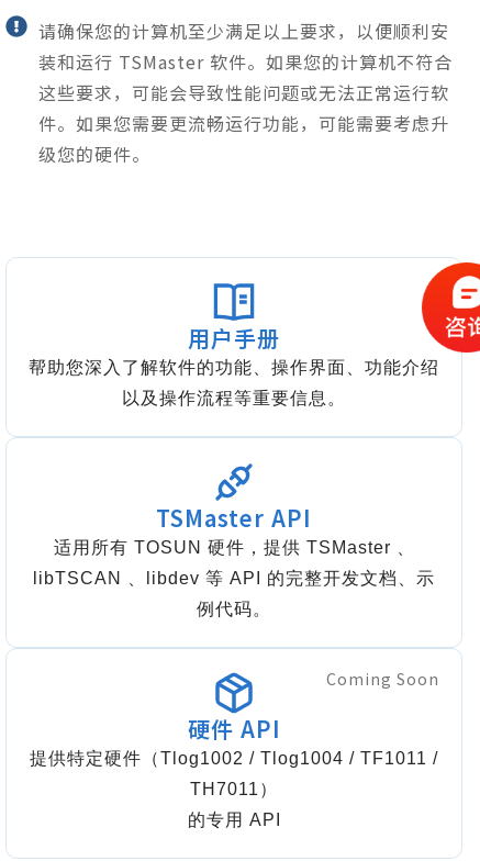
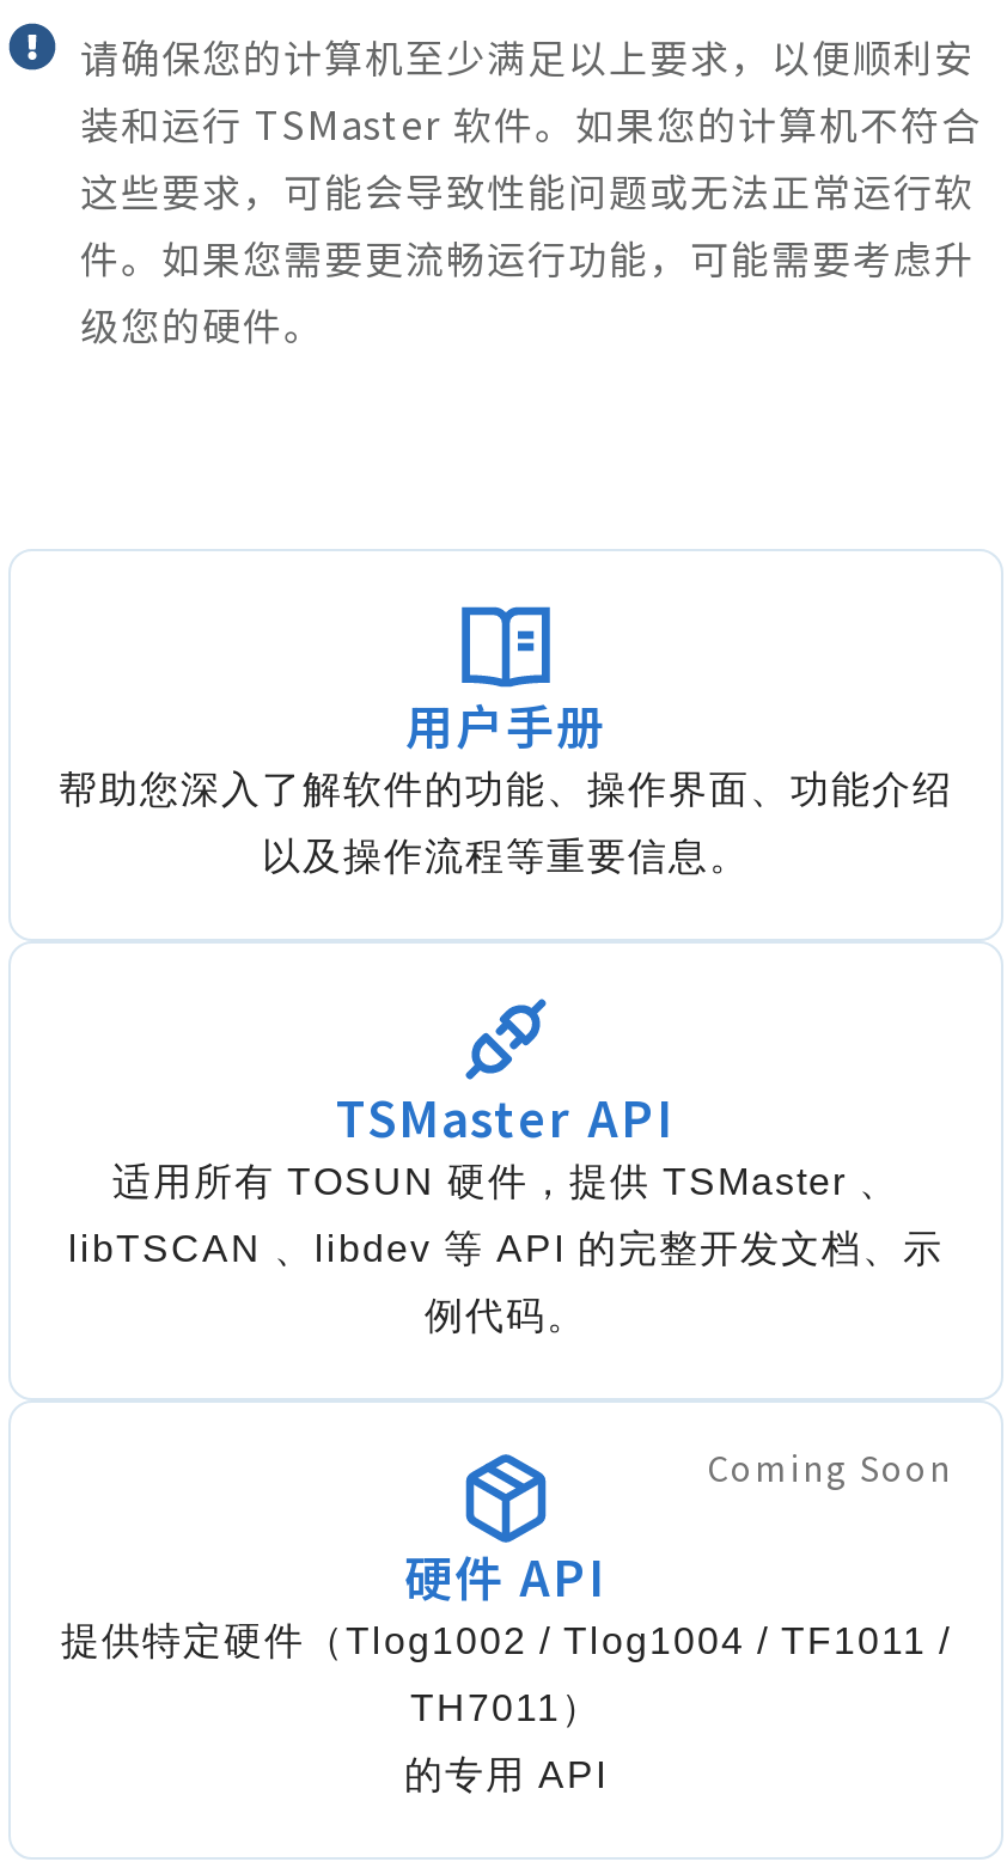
- [image]
